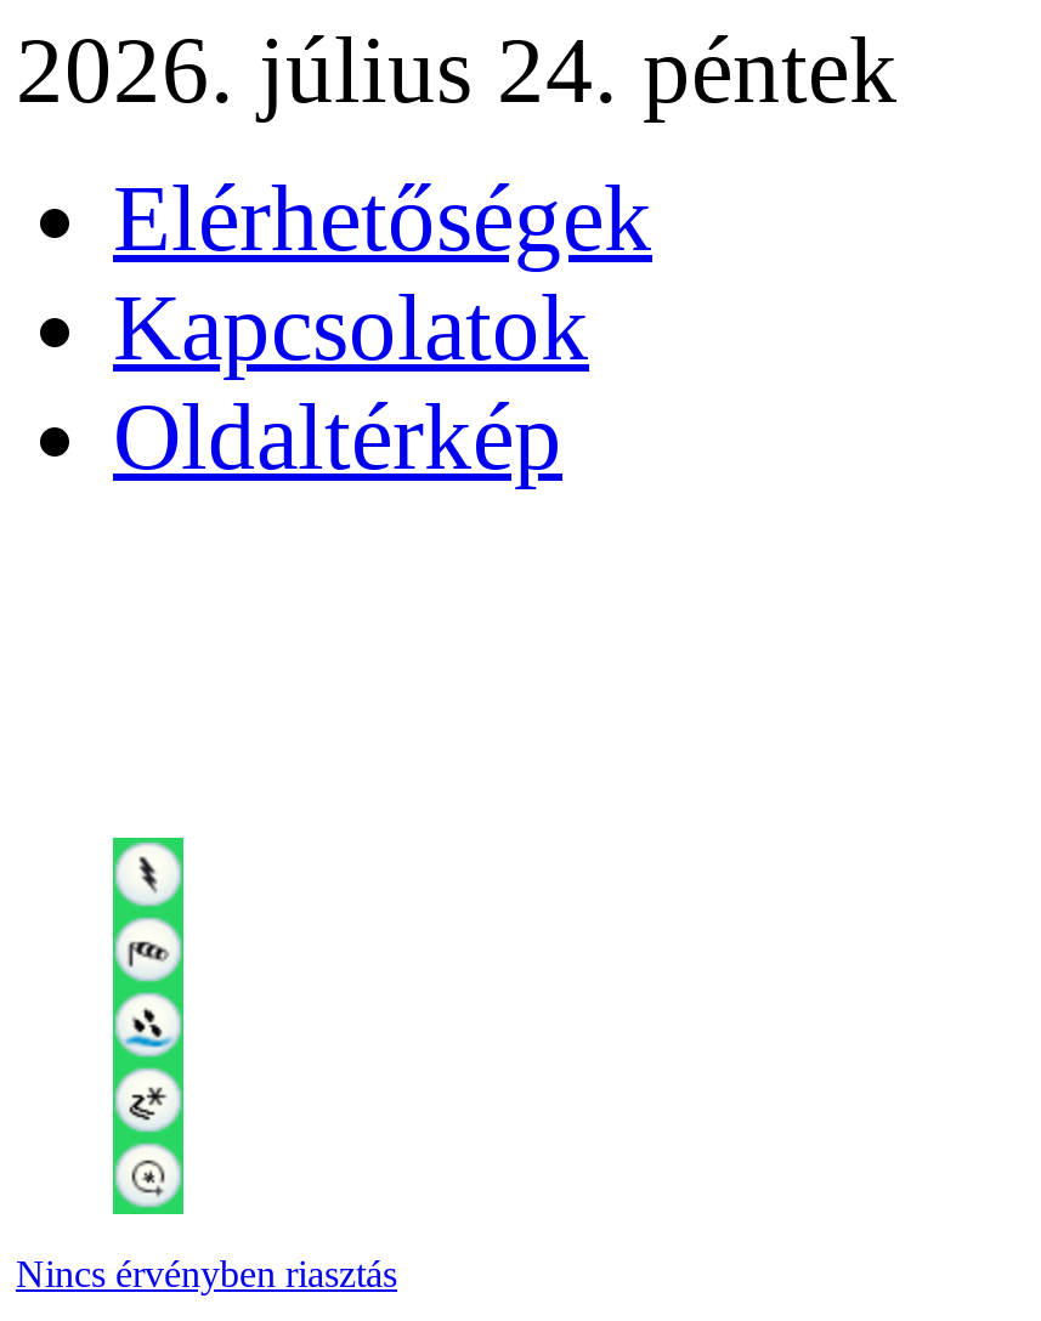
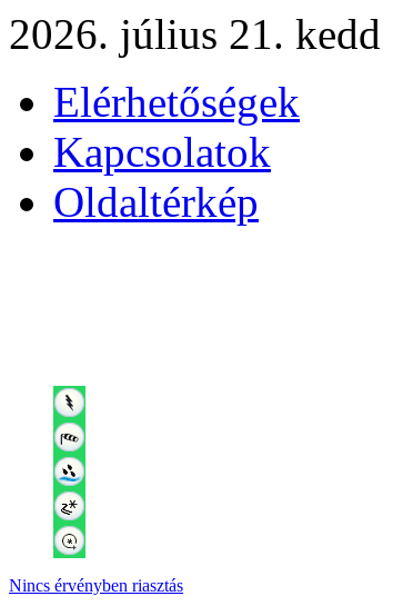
- 2026. július 24. péntek
+ 2026. július 21. kedd
